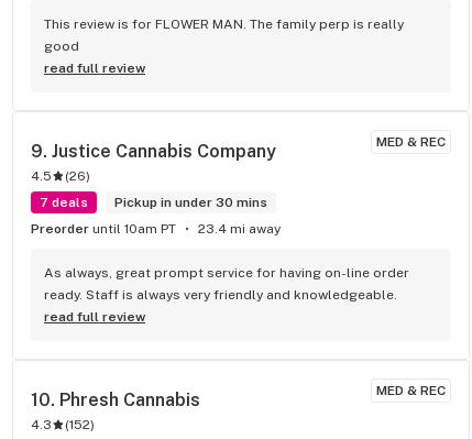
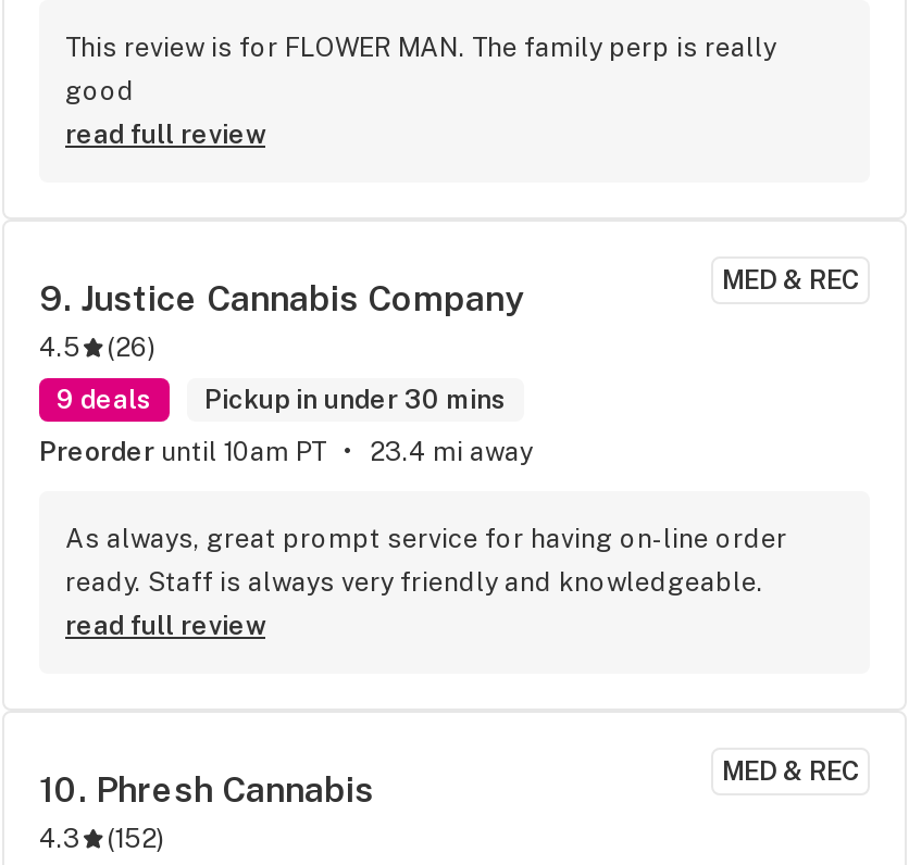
- 7 deals Pickup in under 30 mins
+ 9 deals Pickup in under 30 mins
